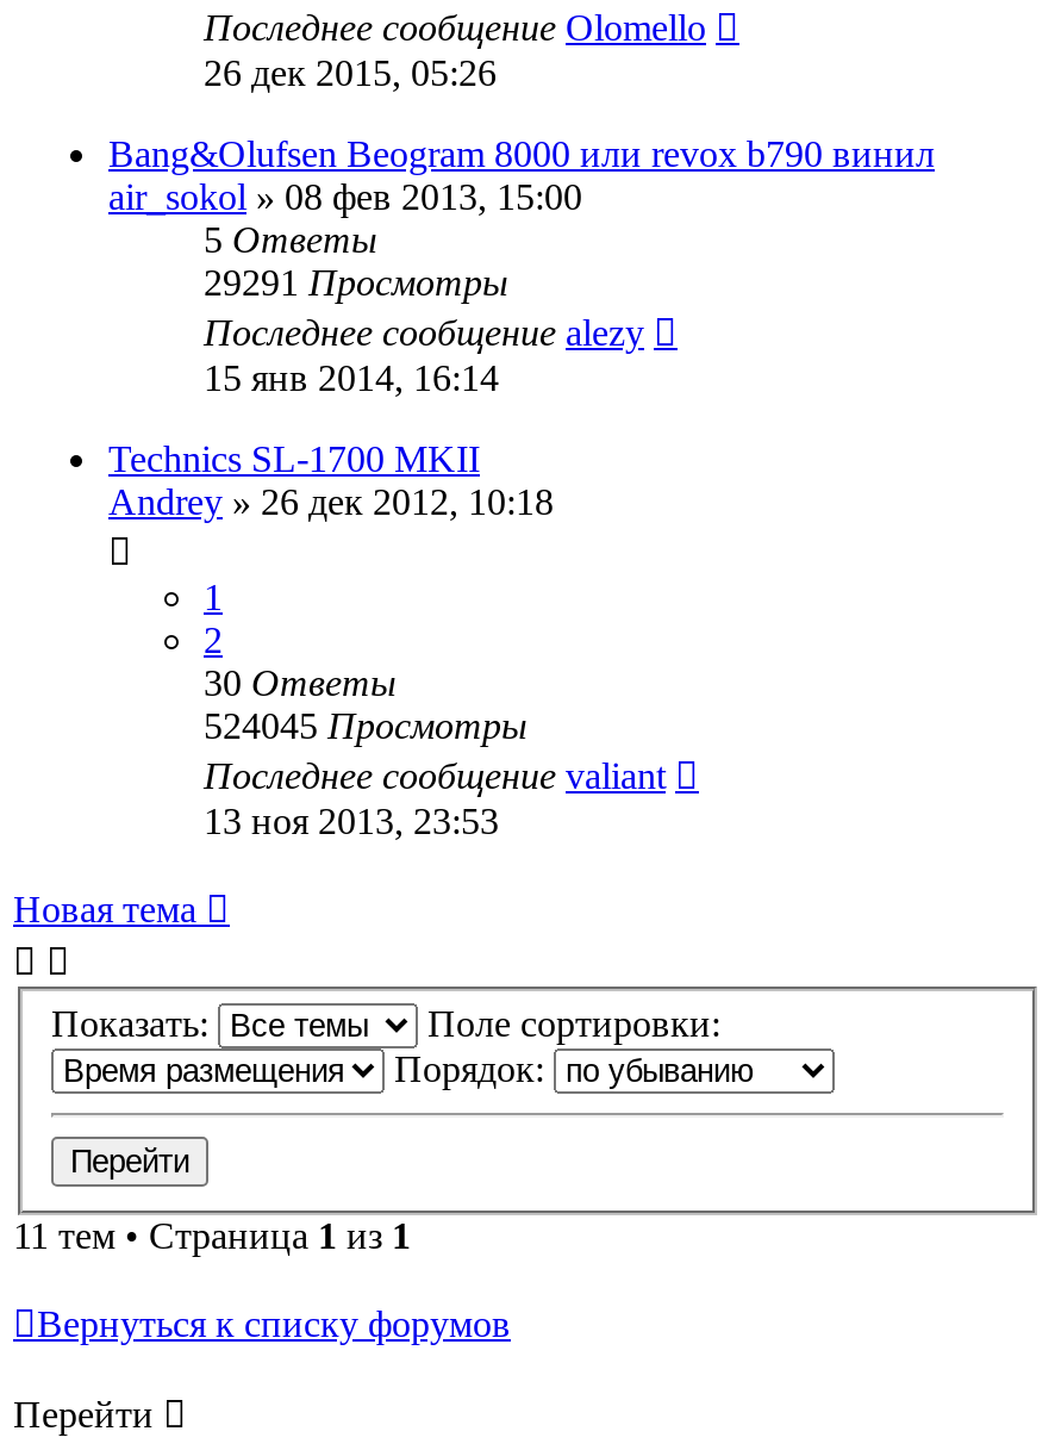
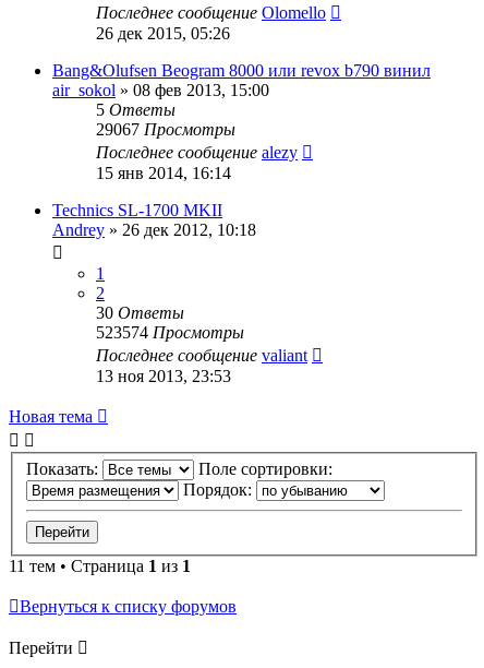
- 29291 Просмотры
+ 29067 Просмотры

- 524045 Просмотры
+ 523574 Просмотры
